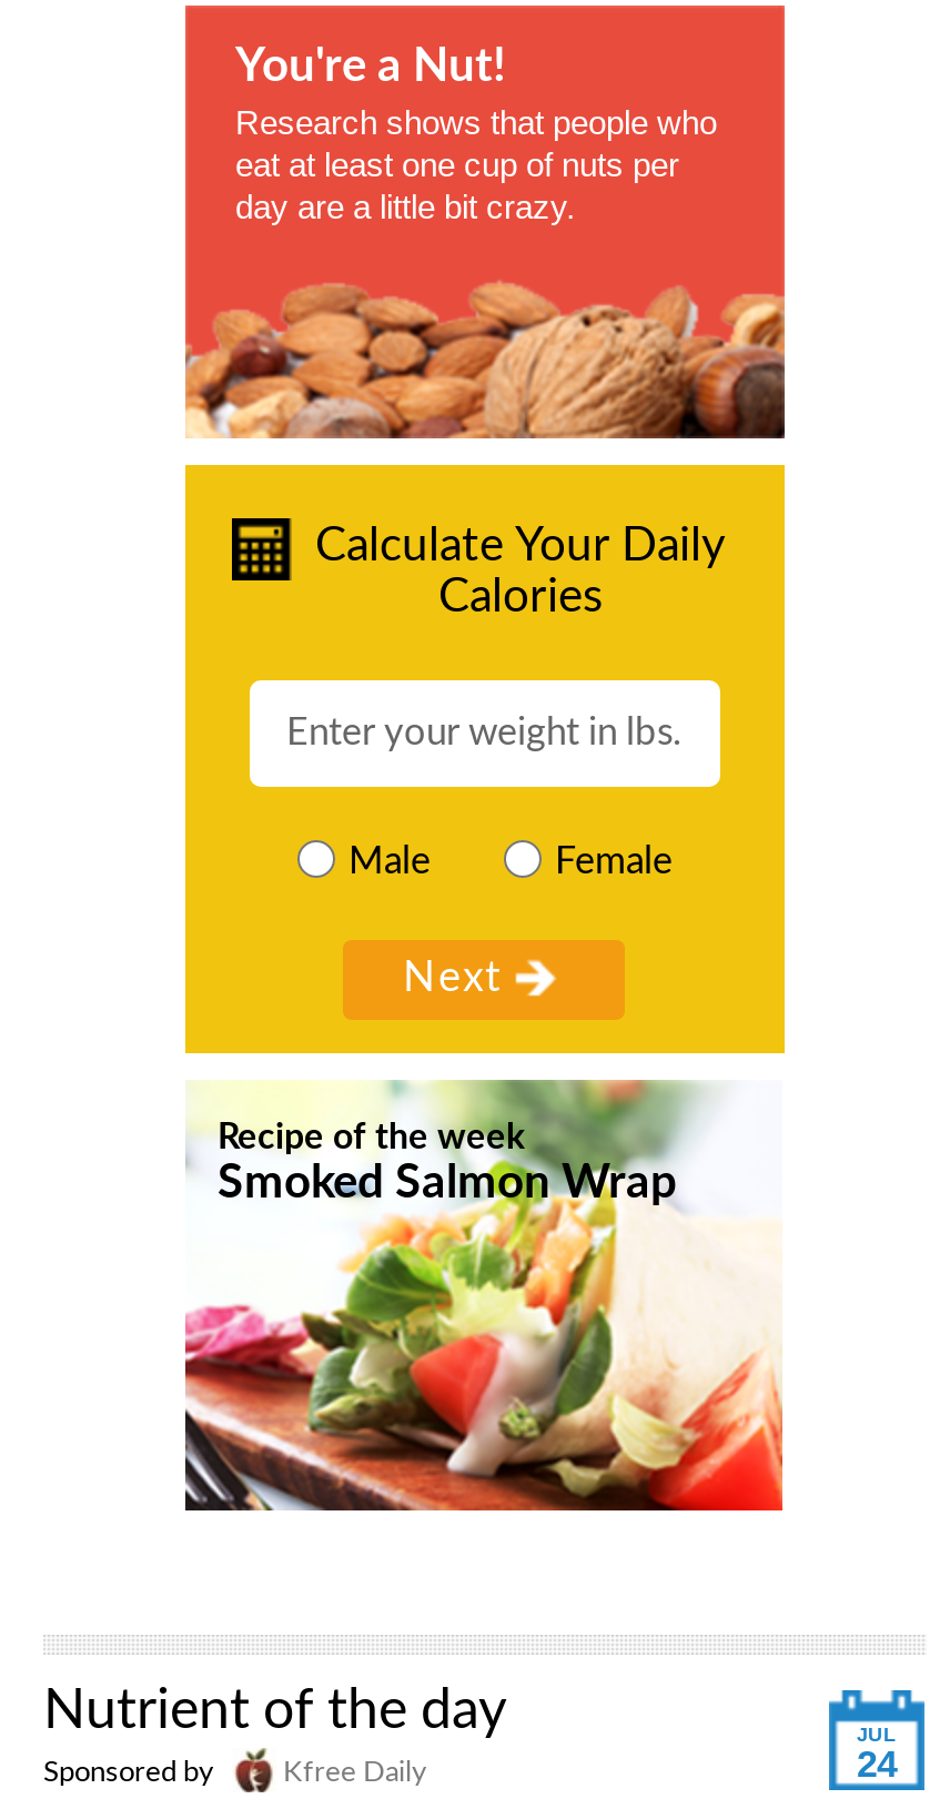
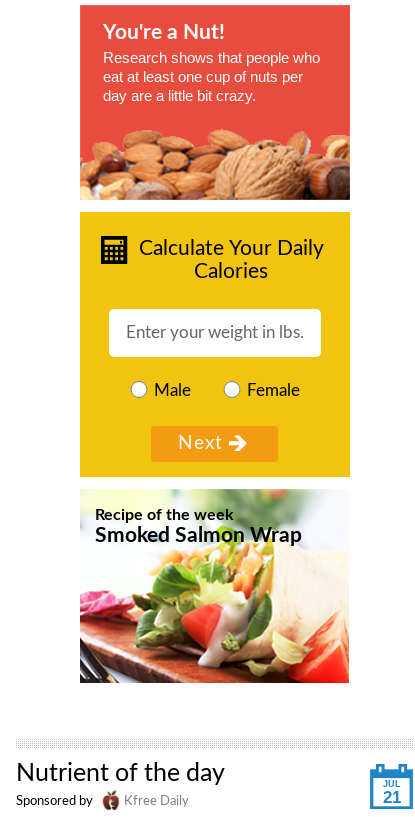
- 24
+ 21
